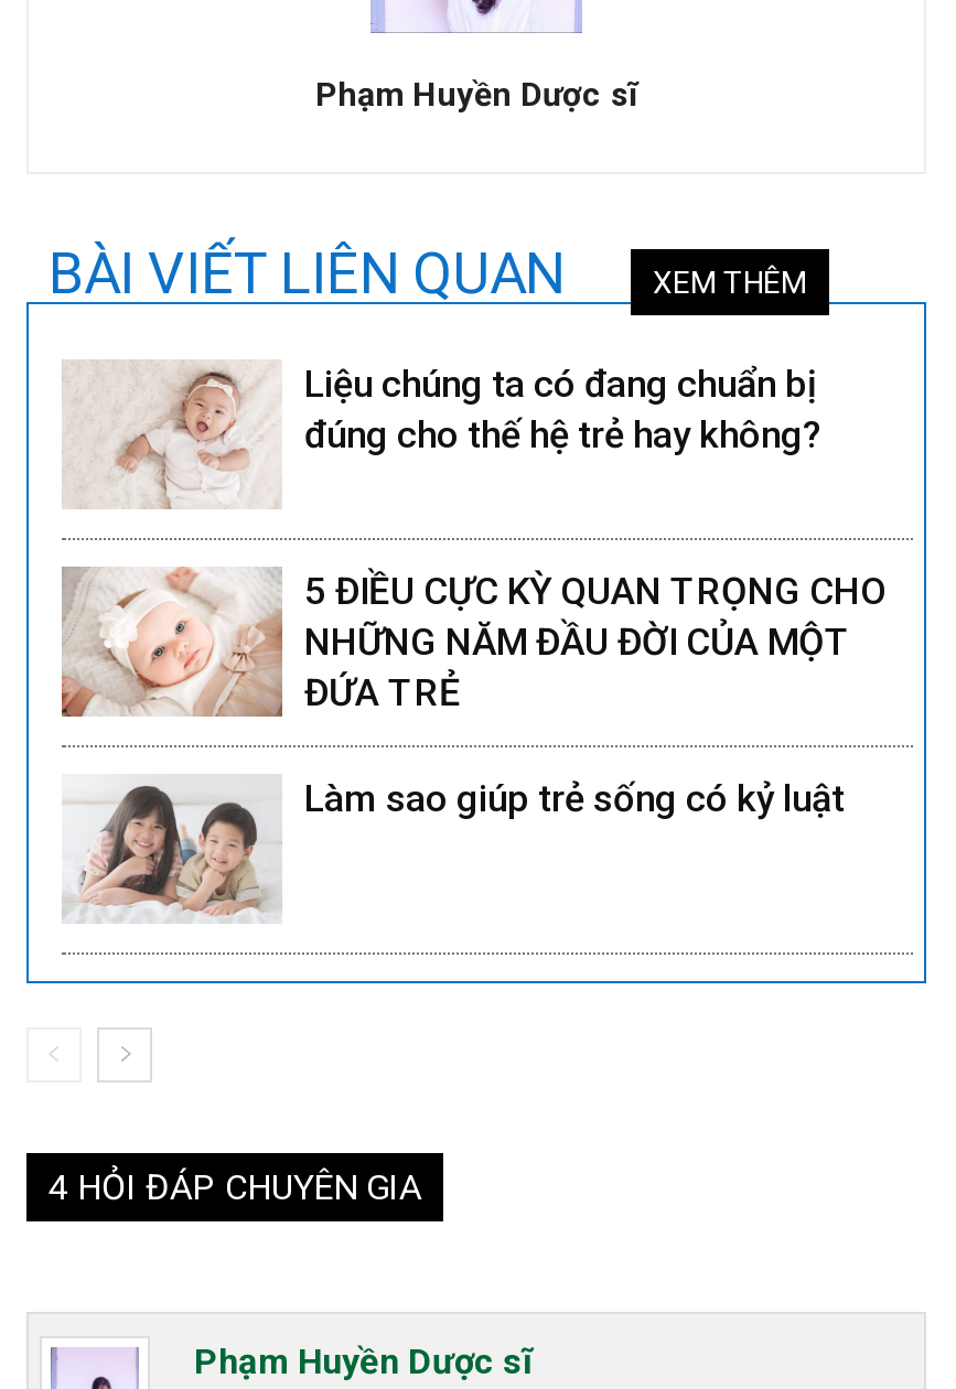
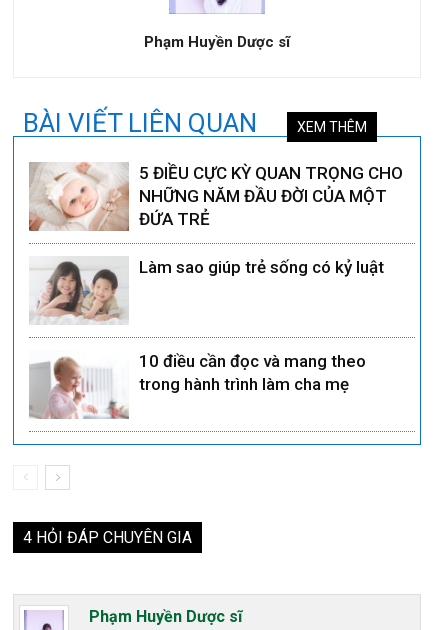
- [image]
- Liệu chúng ta có đang chuẩn bị
- đúng cho thế hệ trẻ hay không?

moved up: [image] | 5 ĐIỀU CỰC KỲ QUAN TRỌNG CHO | NHỮNG NĂM ĐẦU ĐỜI CỦA MỘT | ĐỨA TRẺ | Làm sao giúp trẻ sống có kỷ luật

moved up: [image]

+ [image]
+ 10 điều cần đọc và mang theo
+ trong hành trình làm cha mẹ
